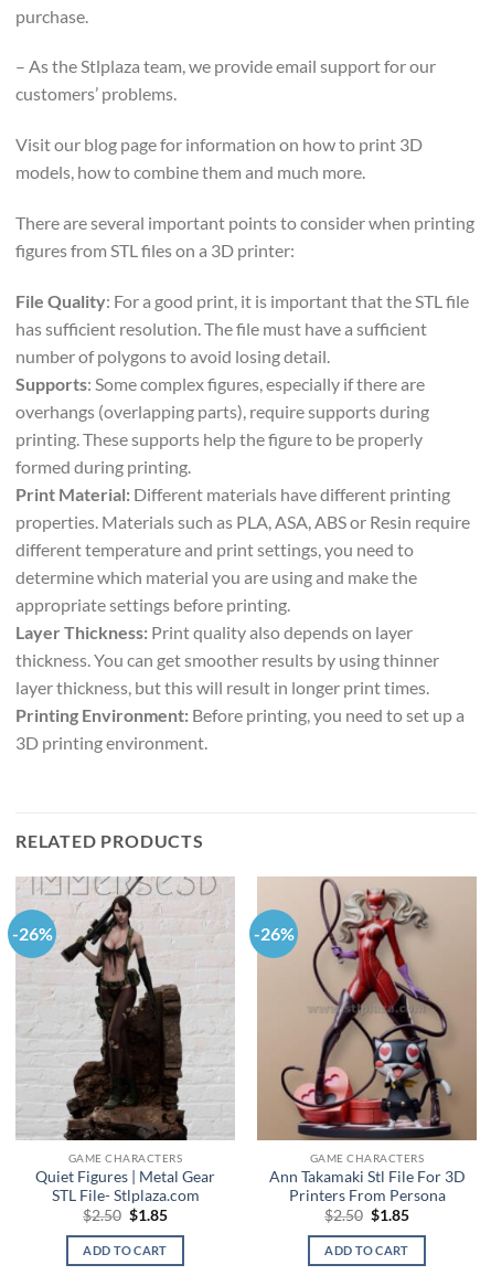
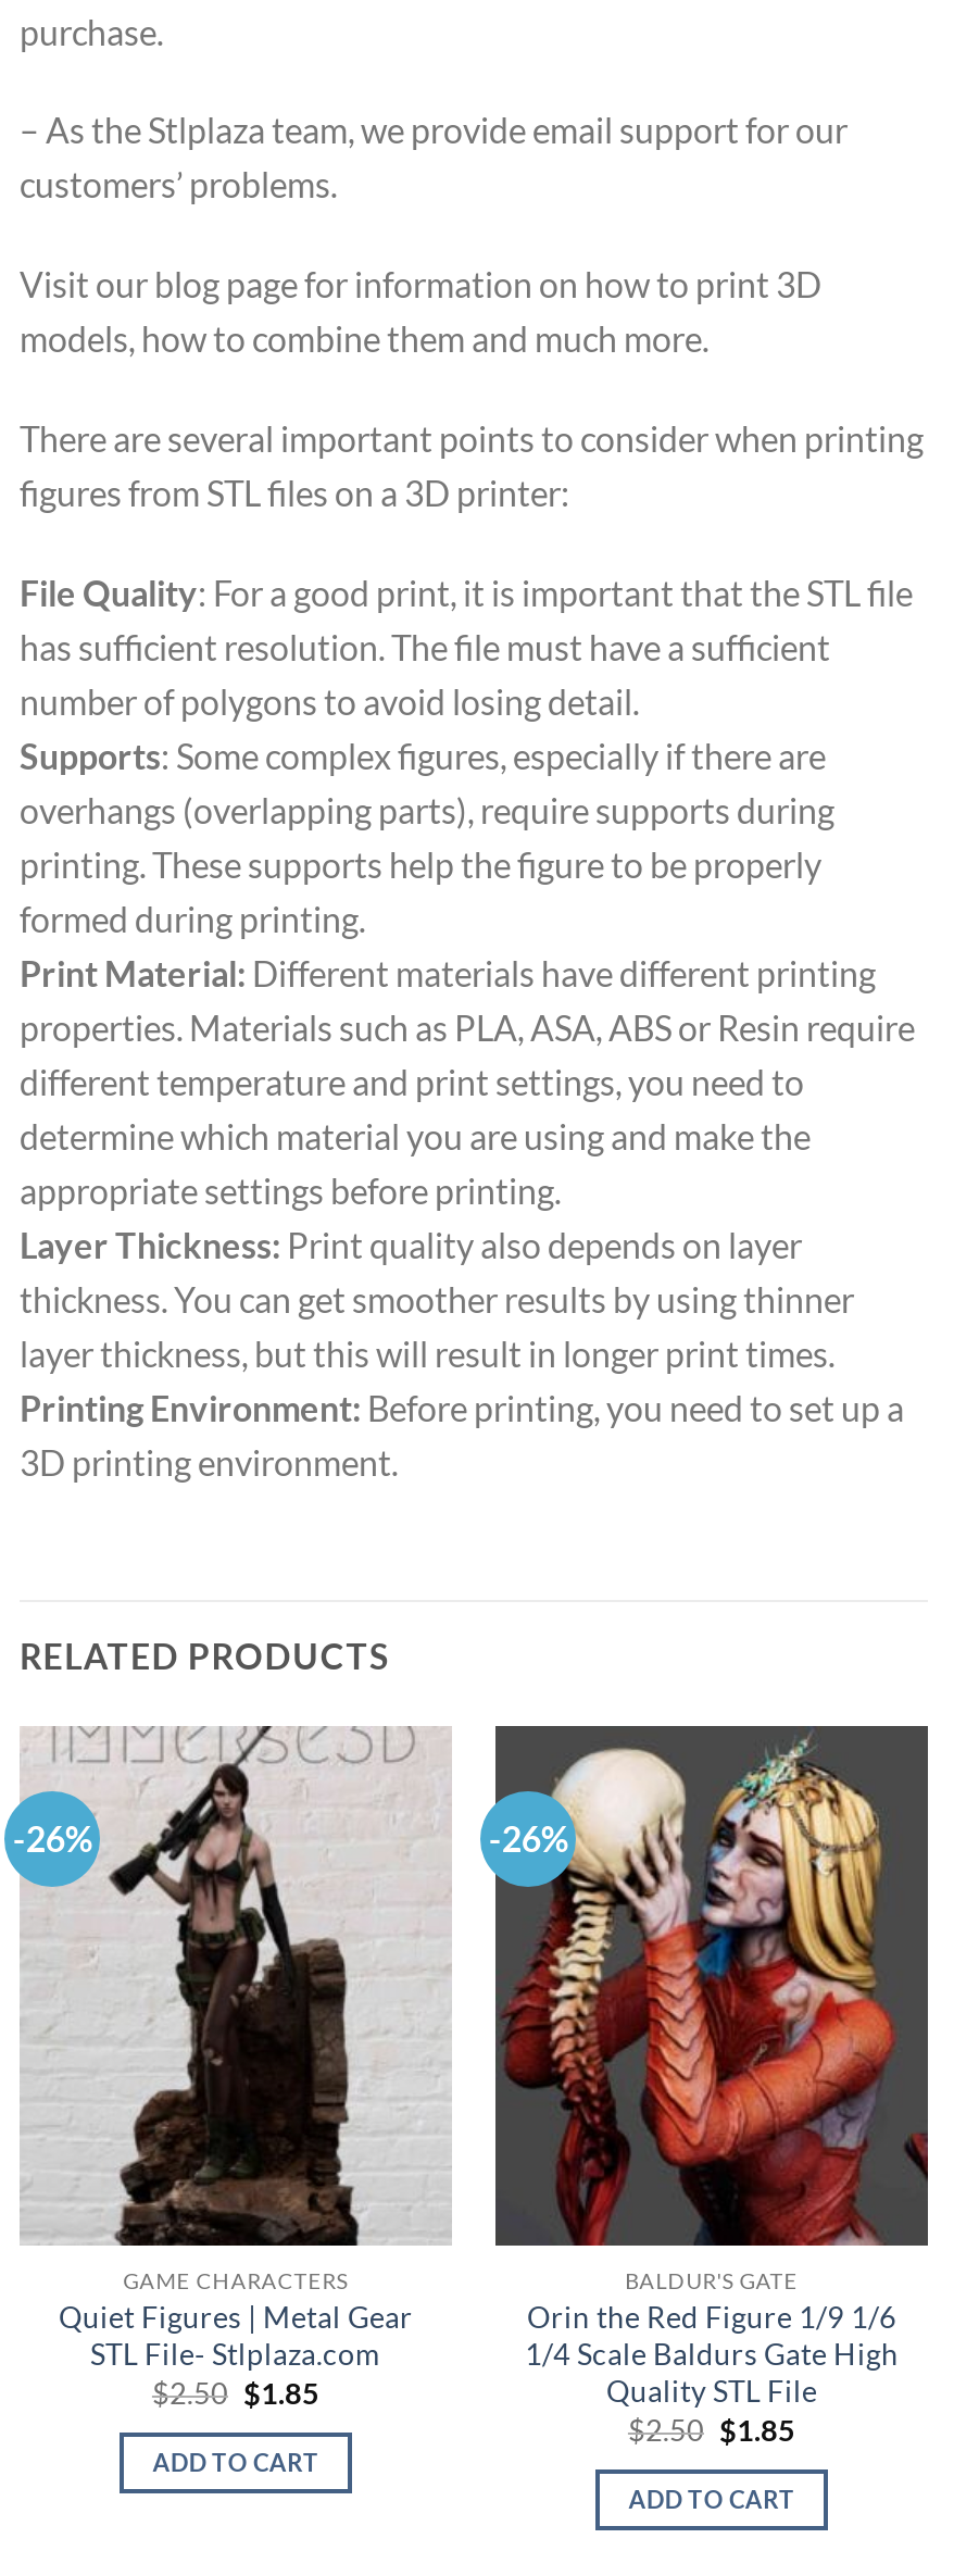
- [image]
- GAME CHARACTERS
- Ann Takamaki Stl File For 3D
- Printers From Persona
+ [image]
+ BALDUR'S GATE
+ Orin the Red Figure 1/9 1/6
+ 1/4 Scale Baldurs Gate High
+ Quality STL File
